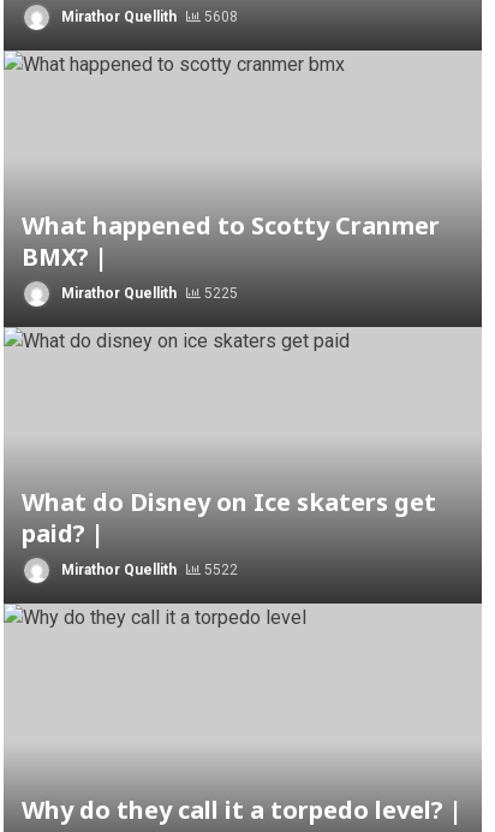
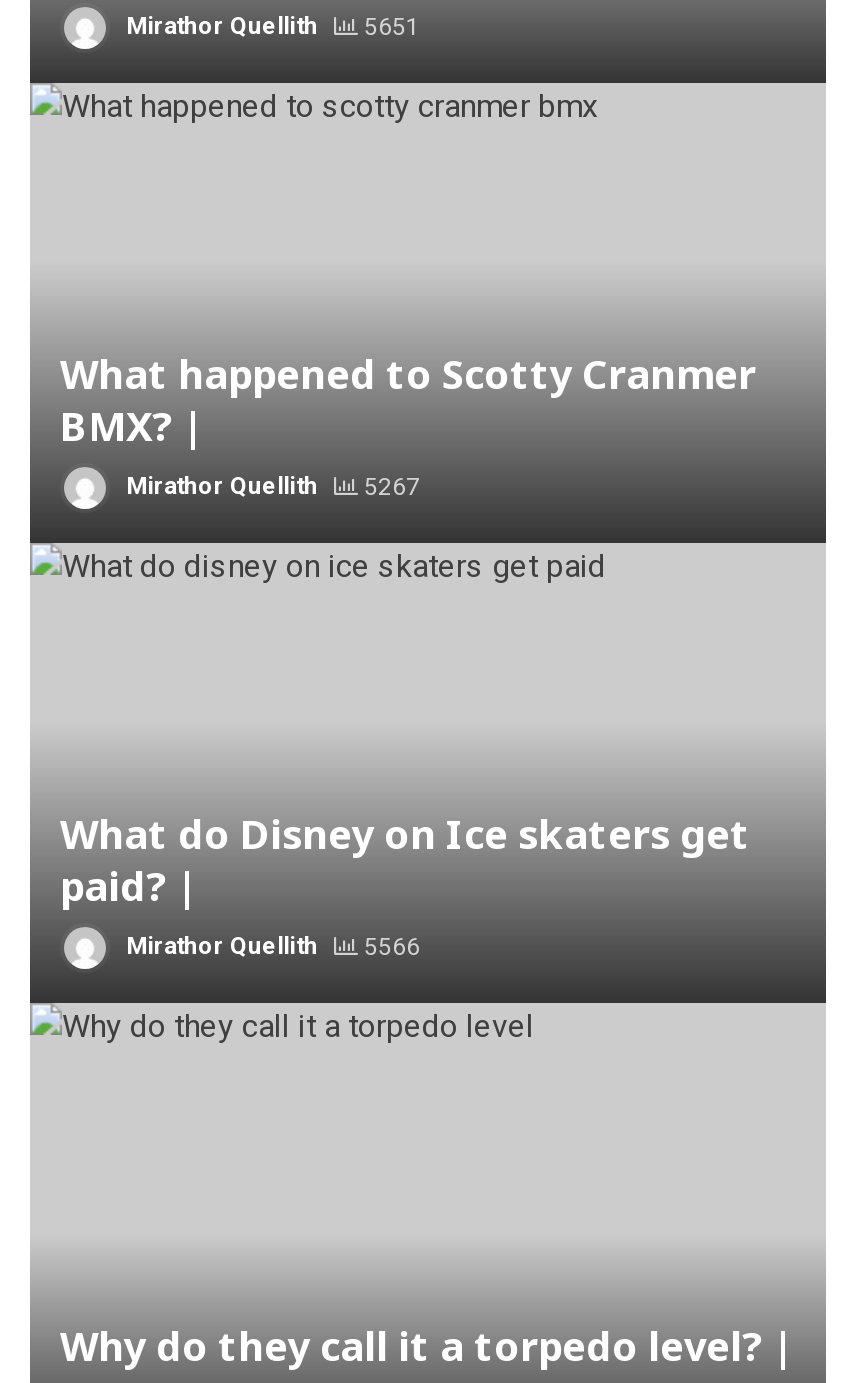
- Mirathor Quellith 5608
+ Mirathor Quellith 5651

- Mirathor Quellith 5225
+ Mirathor Quellith 5267

- Mirathor Quellith 5522
+ Mirathor Quellith 5566
